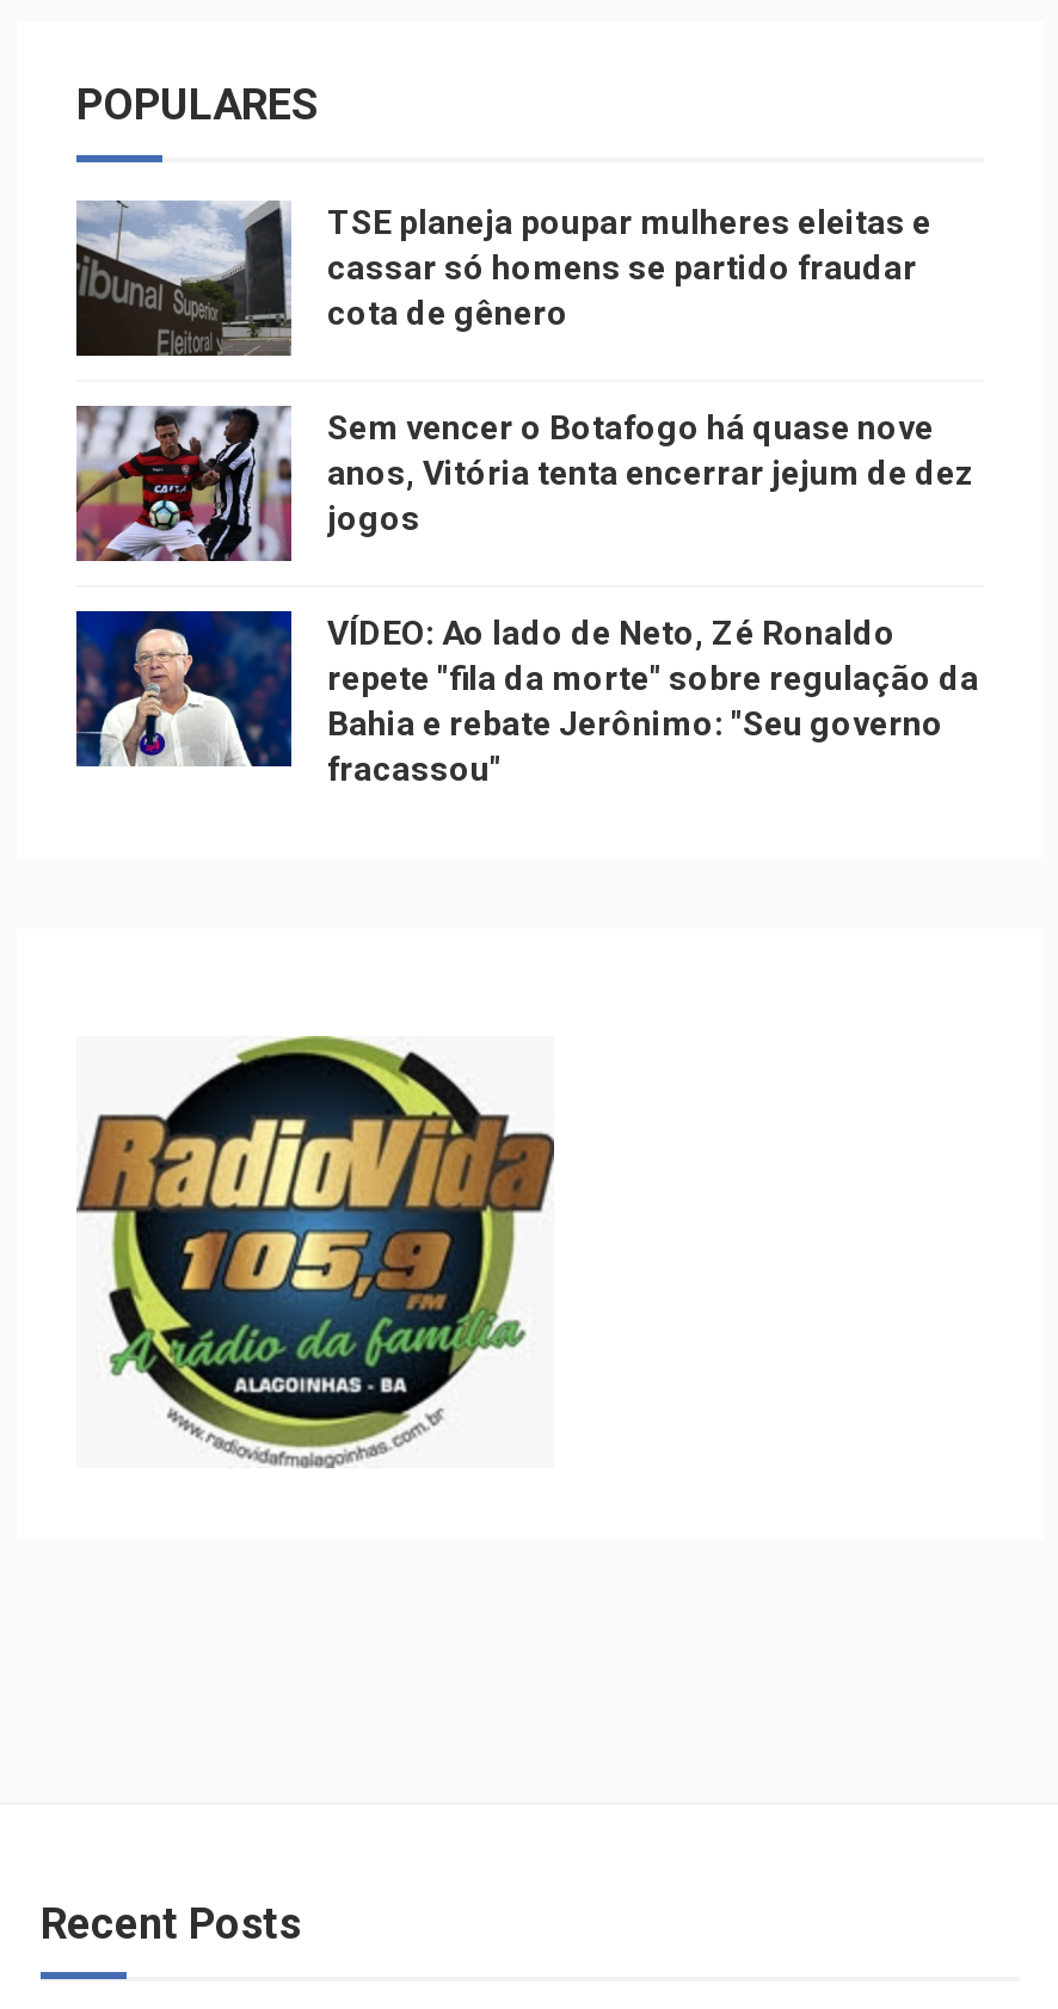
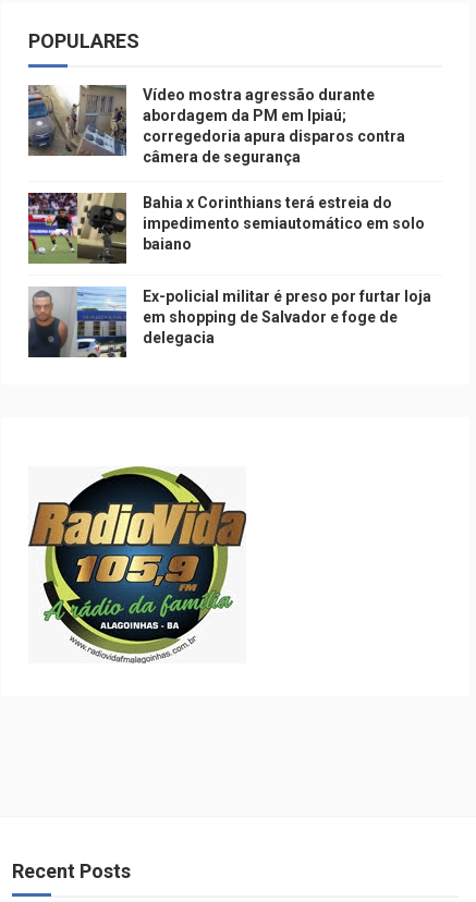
- [image]
- TSE planeja poupar mulheres eleitas e
- cassar só homens se partido fraudar
- cota de gênero
+ [image]
+ Vídeo mostra agressão durante
+ abordagem da PM em Ipiaú;
+ corregedoria apura disparos contra
+ câmera de segurança

- [image]
- Sem vencer o Botafogo há quase nove
- anos, Vitória tenta encerrar jejum de dez
- jogos
+ [image]
+ Bahia x Corinthians terá estreia do
+ impedimento semiautomático em solo
+ baiano

- [image]
- VÍDEO: Ao lado de Neto, Zé Ronaldo
- repete "fila da morte" sobre regulação da
- Bahia e rebate Jerônimo: "Seu governo
- fracassou"
+ [image]
+ Ex-policial militar é preso por furtar loja
+ em shopping de Salvador e foge de
+ delegacia
